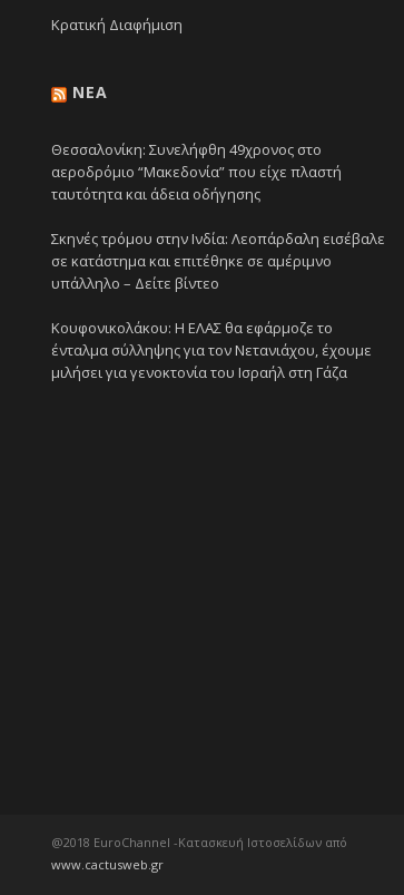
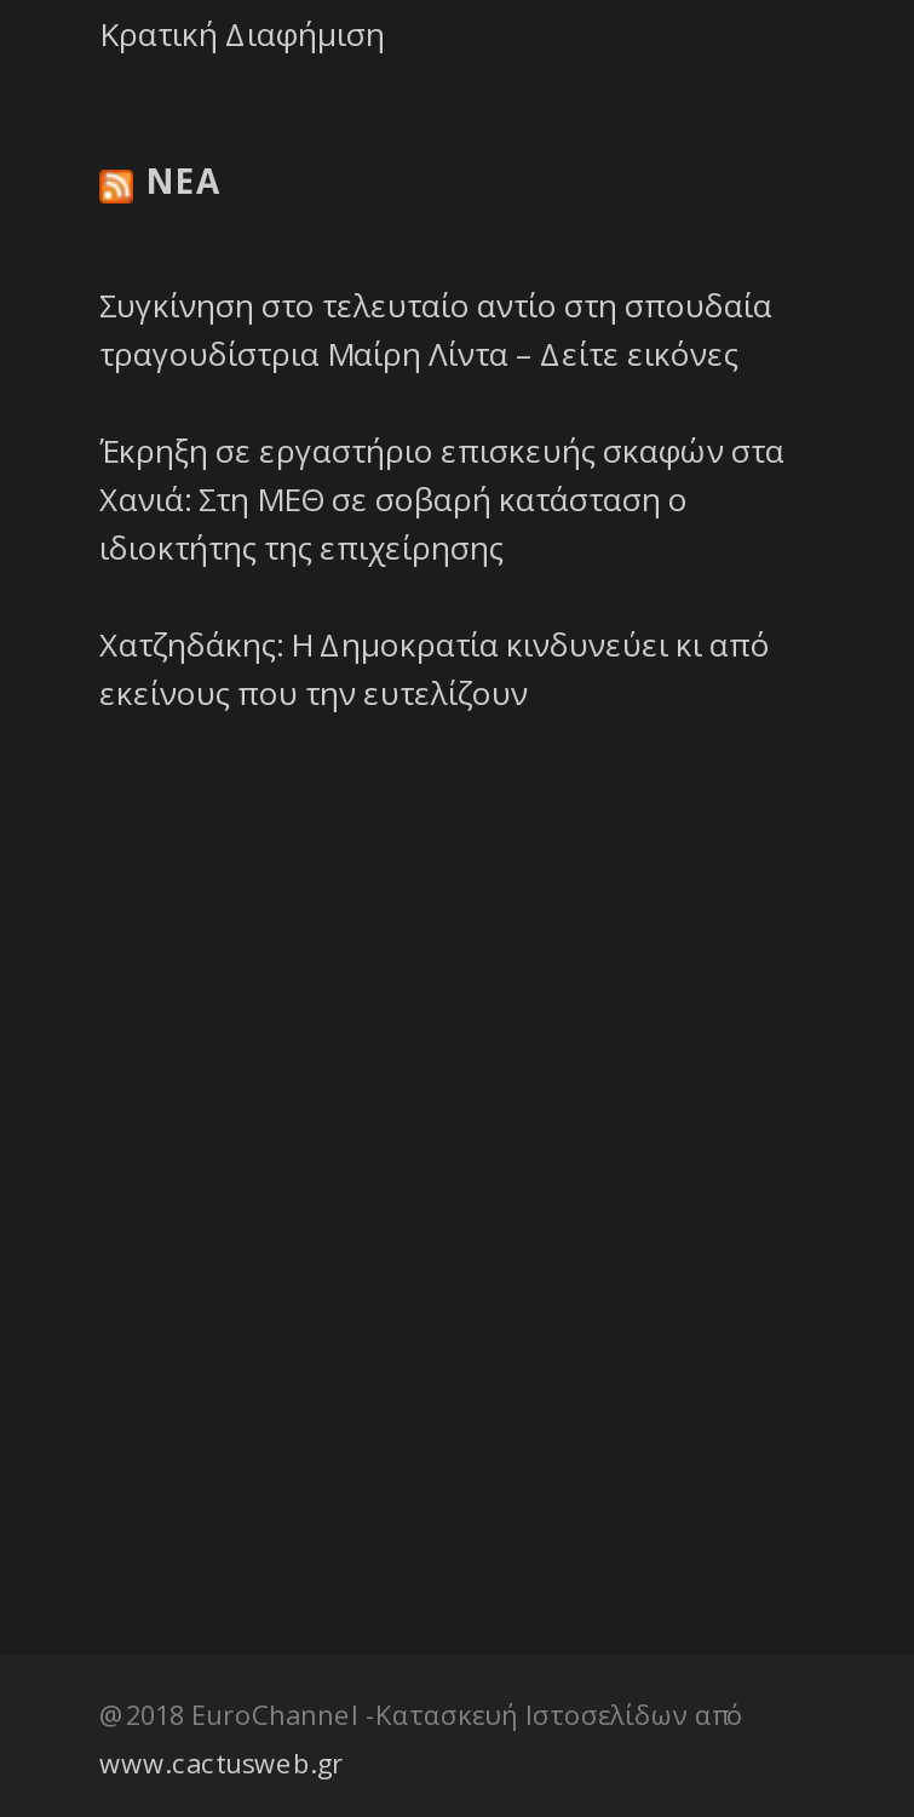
- Θεσσαλονίκη: Συνελήφθη 49χρονος στο
- αεροδρόμιο “Μακεδονία” που είχε πλαστή
- ταυτότητα και άδεια οδήγησης
+ Συγκίνηση στο τελευταίο αντίο στη σπουδαία
+ τραγουδίστρια Μαίρη Λίντα – Δείτε εικόνες

- Σκηνές τρόμου στην Ινδία: Λεοπάρδαλη εισέβαλε
- σε κατάστημα και επιτέθηκε σε αμέριμνο
- υπάλληλο – Δείτε βίντεο
+ Έκρηξη σε εργαστήριο επισκευής σκαφών στα
+ Χανιά: Στη ΜΕΘ σε σοβαρή κατάσταση ο
+ ιδιοκτήτης της επιχείρησης

- Κουφονικολάκου: Η ΕΛΑΣ θα εφάρμοζε το
- ένταλμα σύλληψης για τον Νετανιάχου, έχουμε
- μιλήσει για γενοκτονία του Ισραήλ στη Γάζα
+ Χατζηδάκης: Η Δημοκρατία κινδυνεύει κι από
+ εκείνους που την ευτελίζουν
